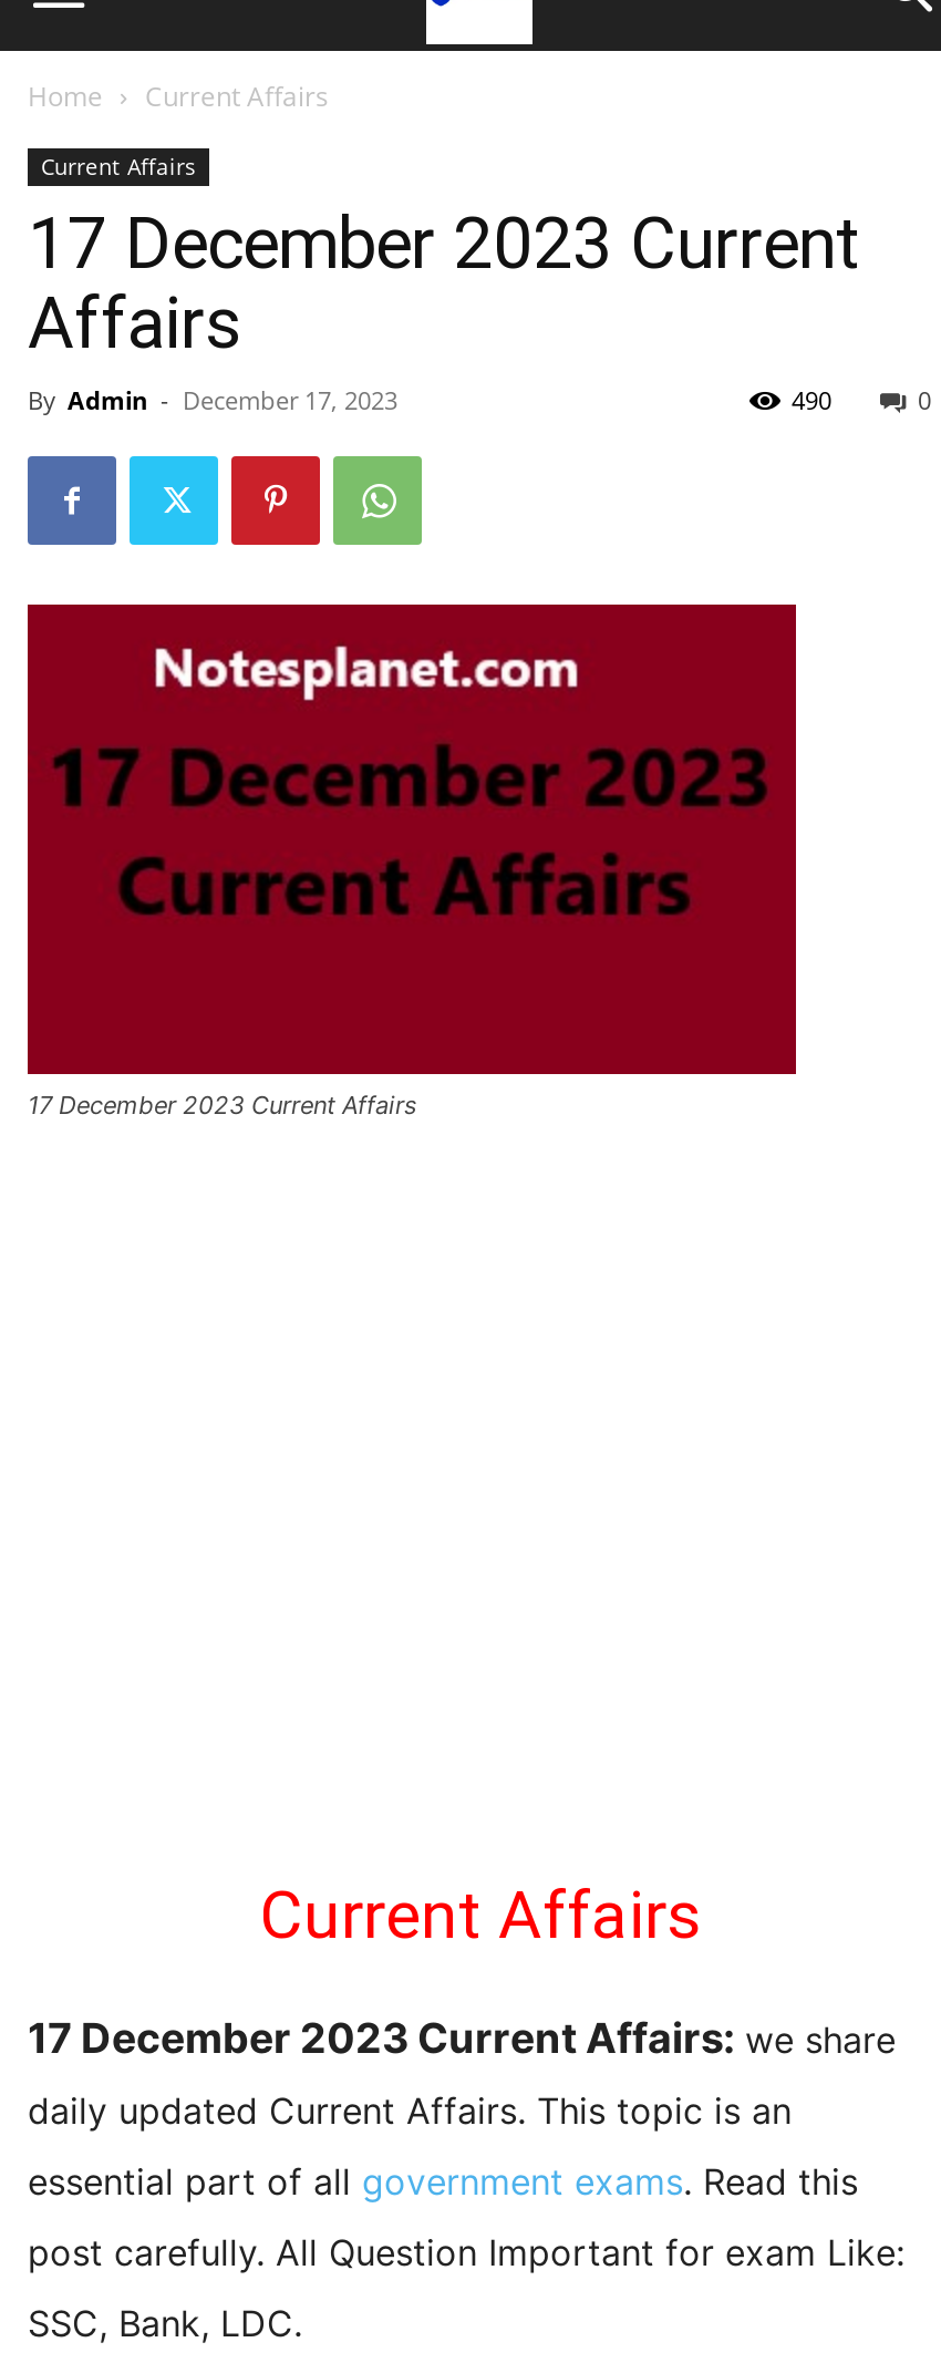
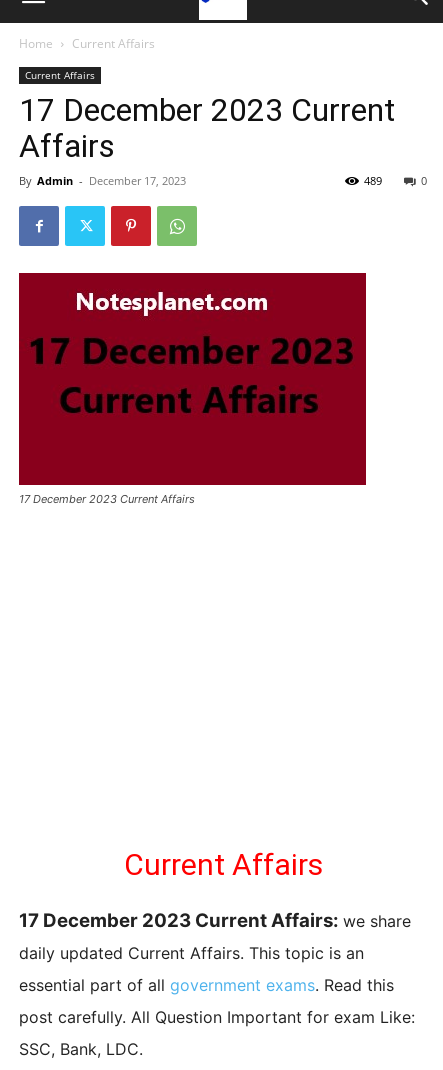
- 490
+ 489
